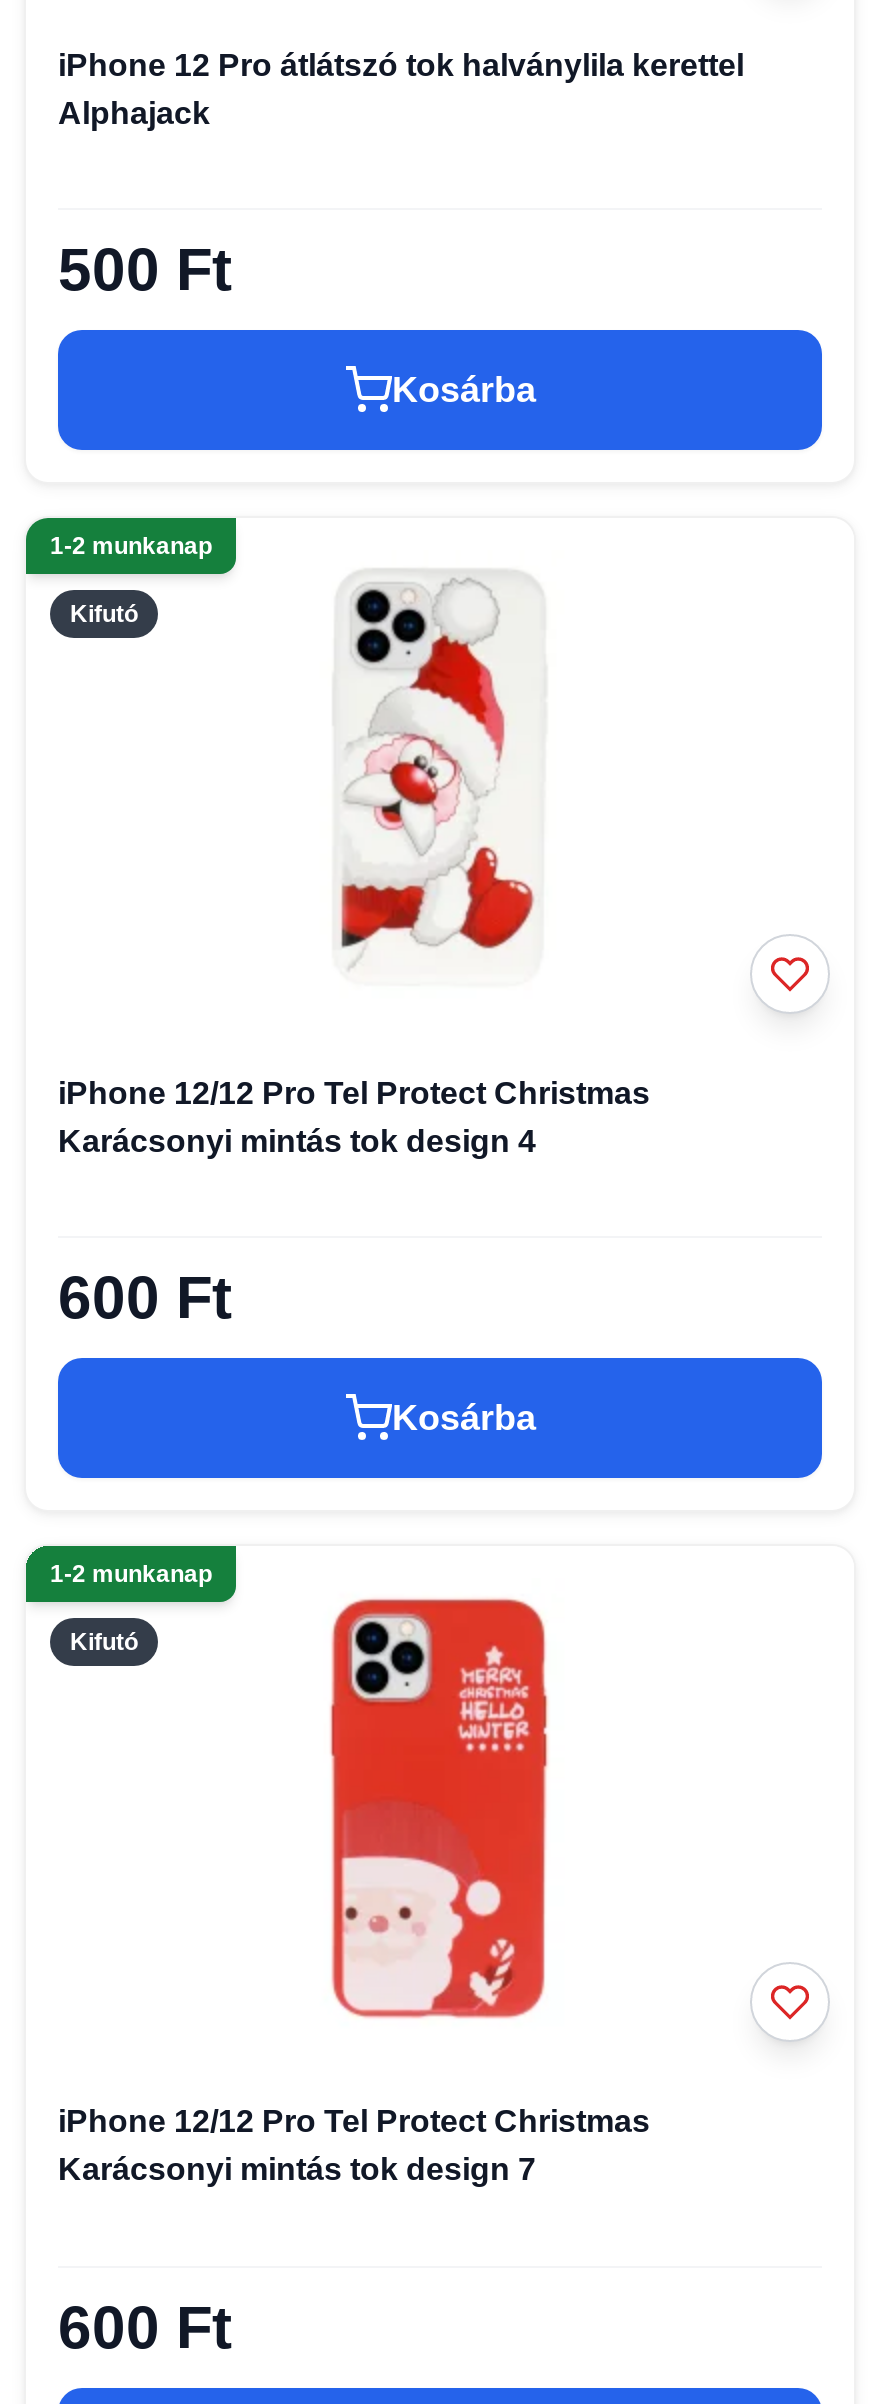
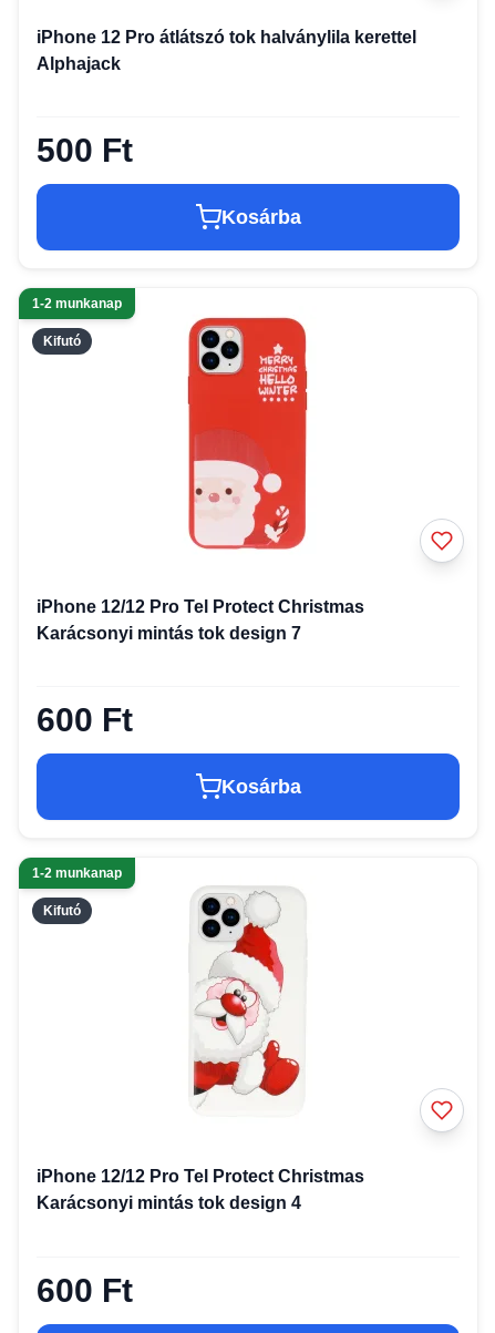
moved down: [image]

moved down: Karácsonyi mintás tok design 4

moved up: [image]

moved up: Karácsonyi mintás tok design 7
